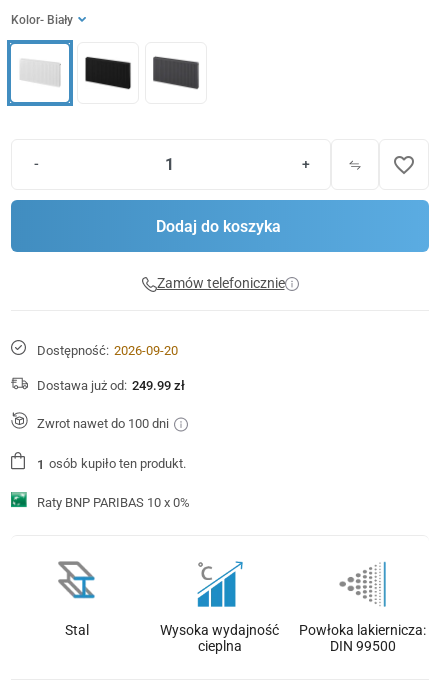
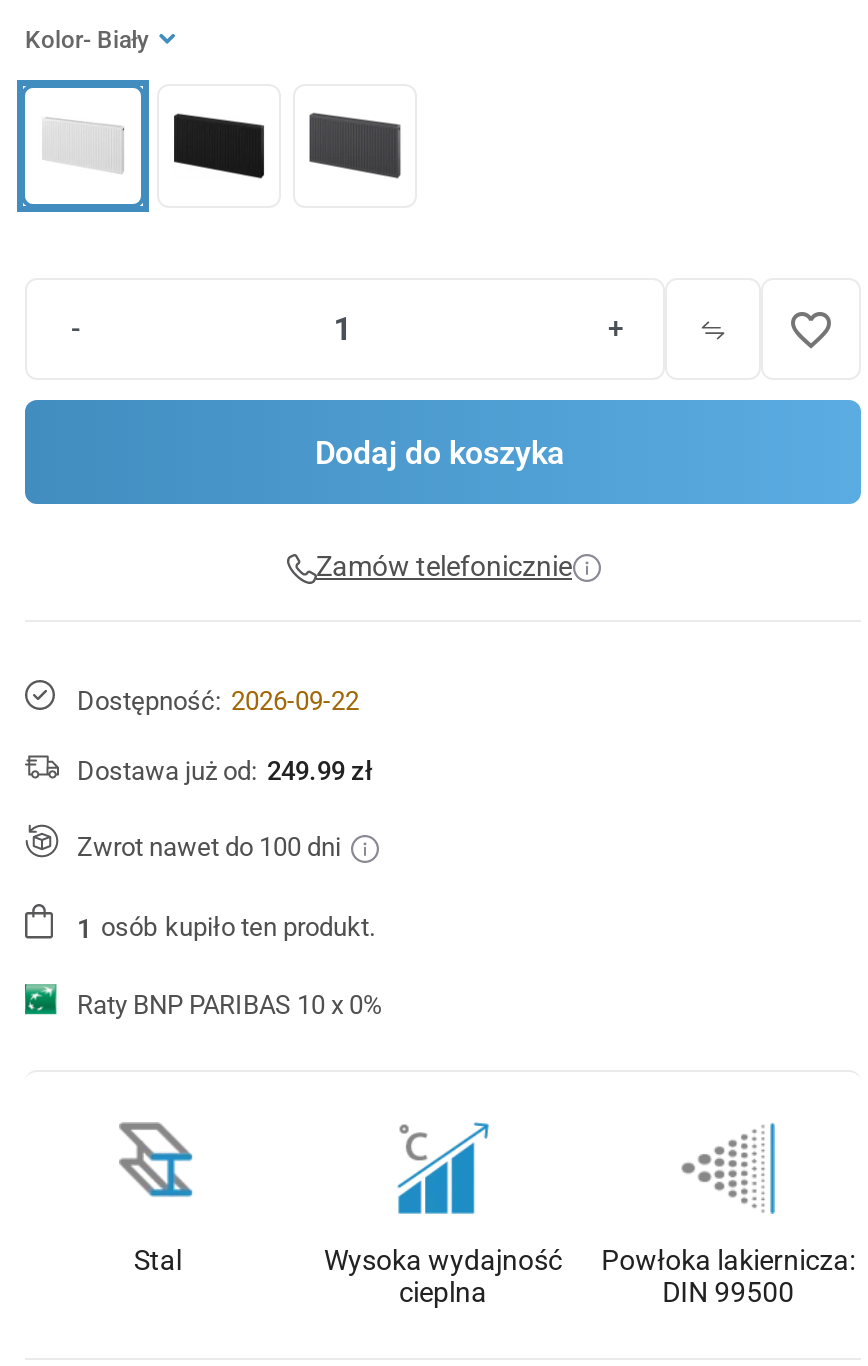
- Dostępność: 2026-09-20
+ Dostępność: 2026-09-22
